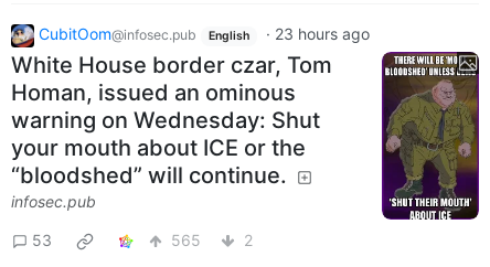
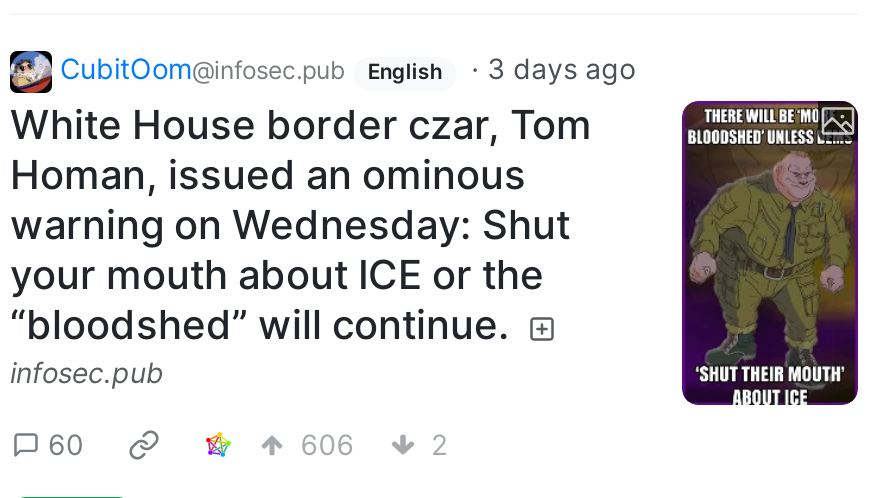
- CubitOom@infosec.pub English · 23 hours ago
+ CubitOom@infosec.pub English · 3 days ago

- 53
+ 60

- 565
+ 606
